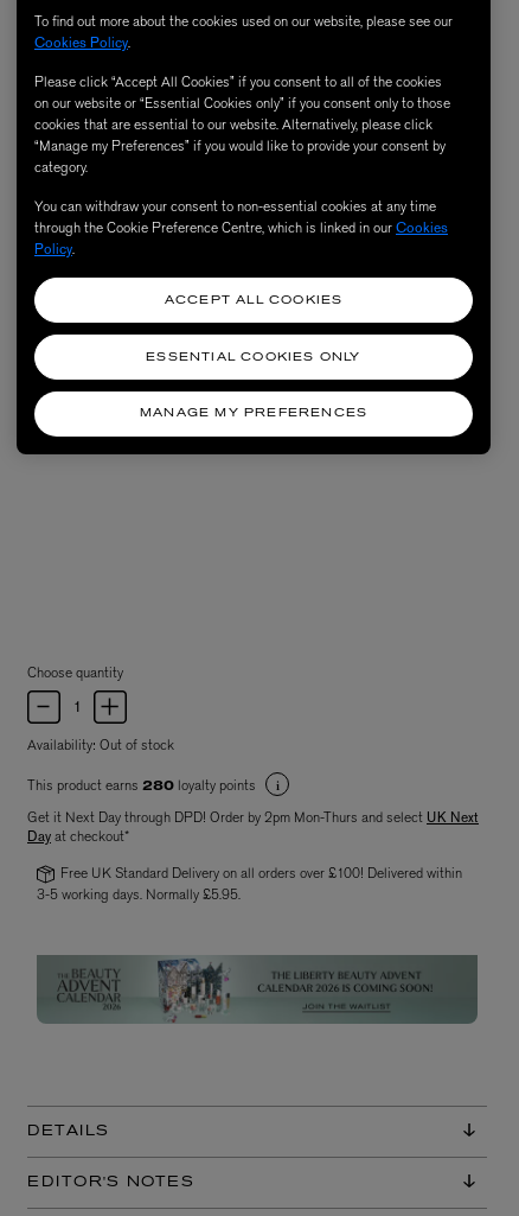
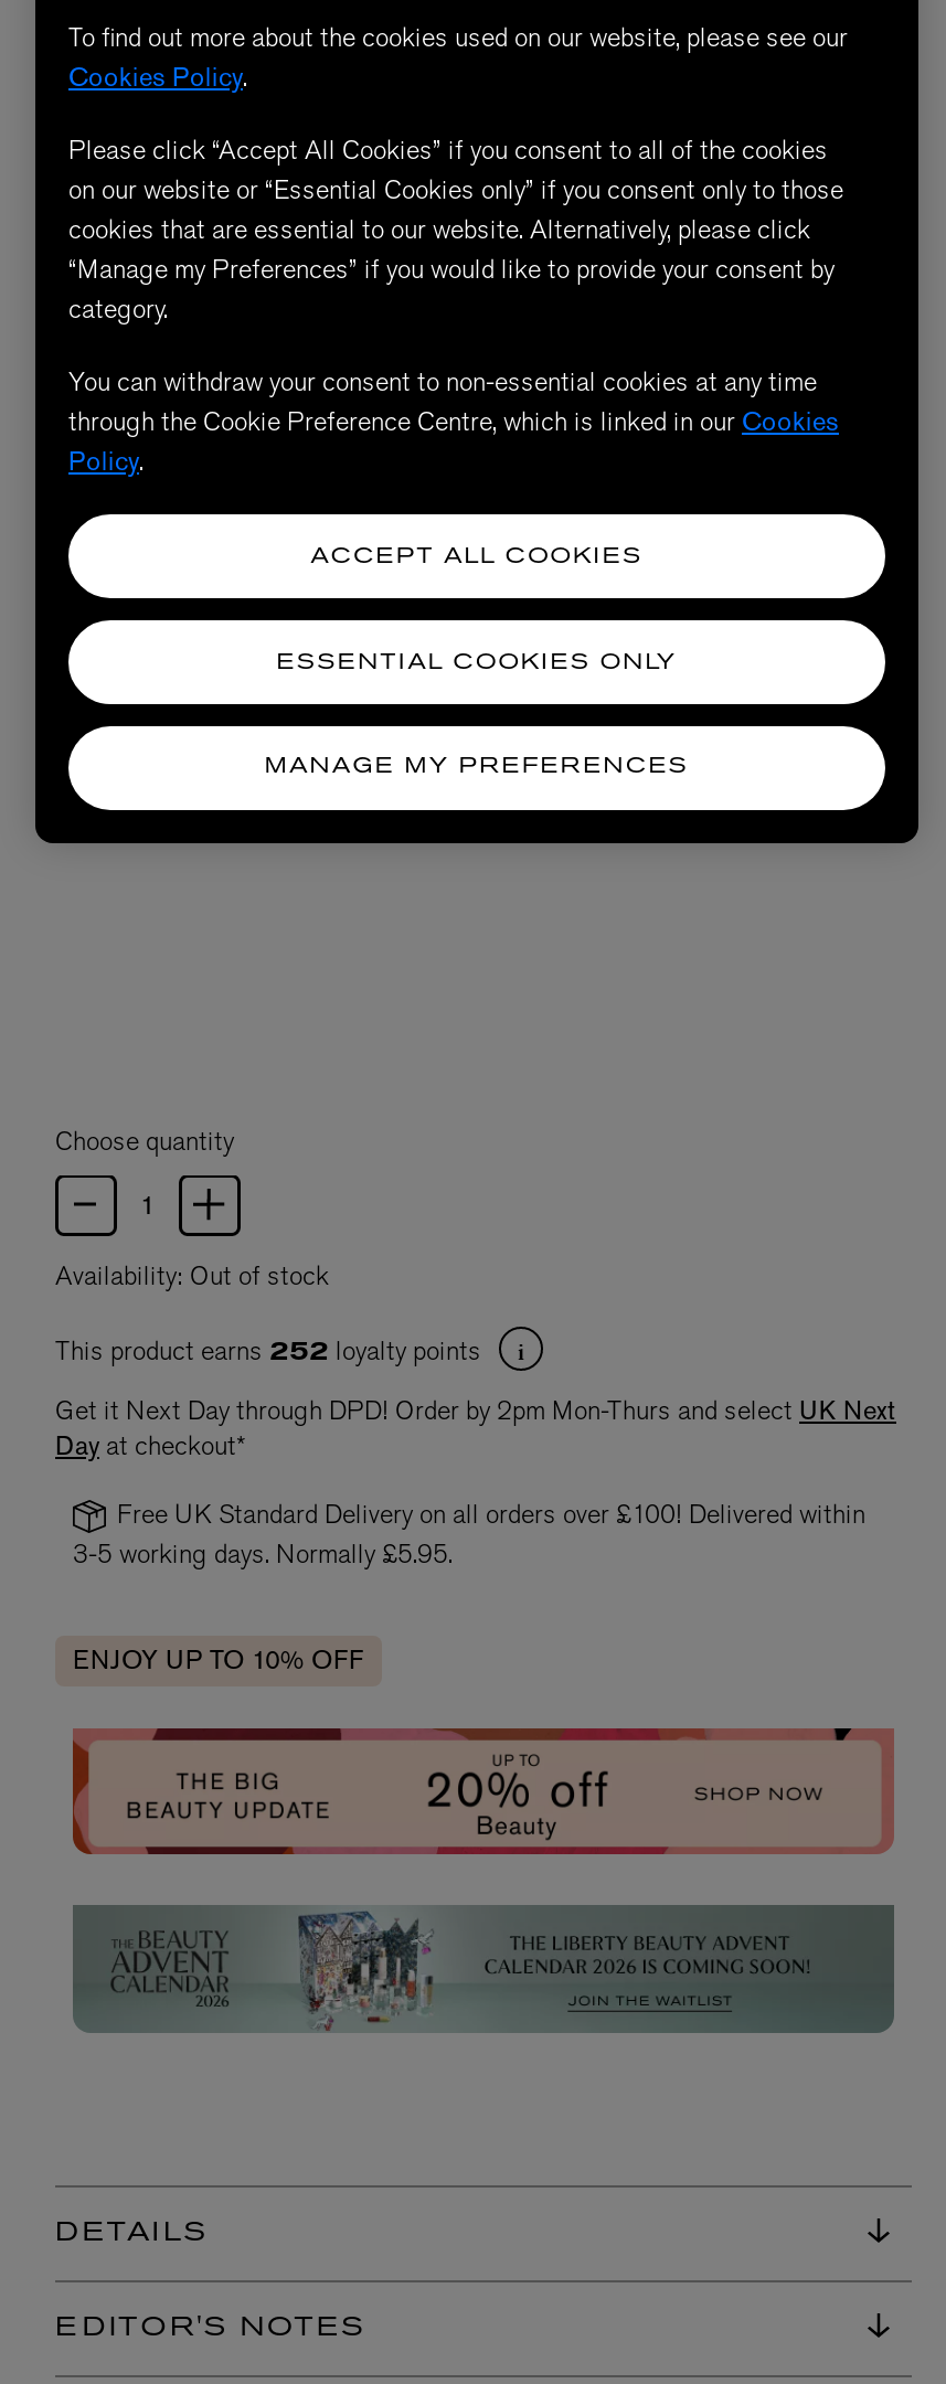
moved up: Choose quantity | Availability: Out of stock

- This product earns 280 loyalty points
+ This product earns 252 loyalty points

moved up: Get it Next Day through DPD! Order by 2pm Mon-Thurs and select UK Next | Day at checkout* | Free UK Standard Delivery on all orders over £100! Delivered within | 3-5 working days. Normally £5.95.

+ [image]

+ ENJOY UP TO 10% OFF
